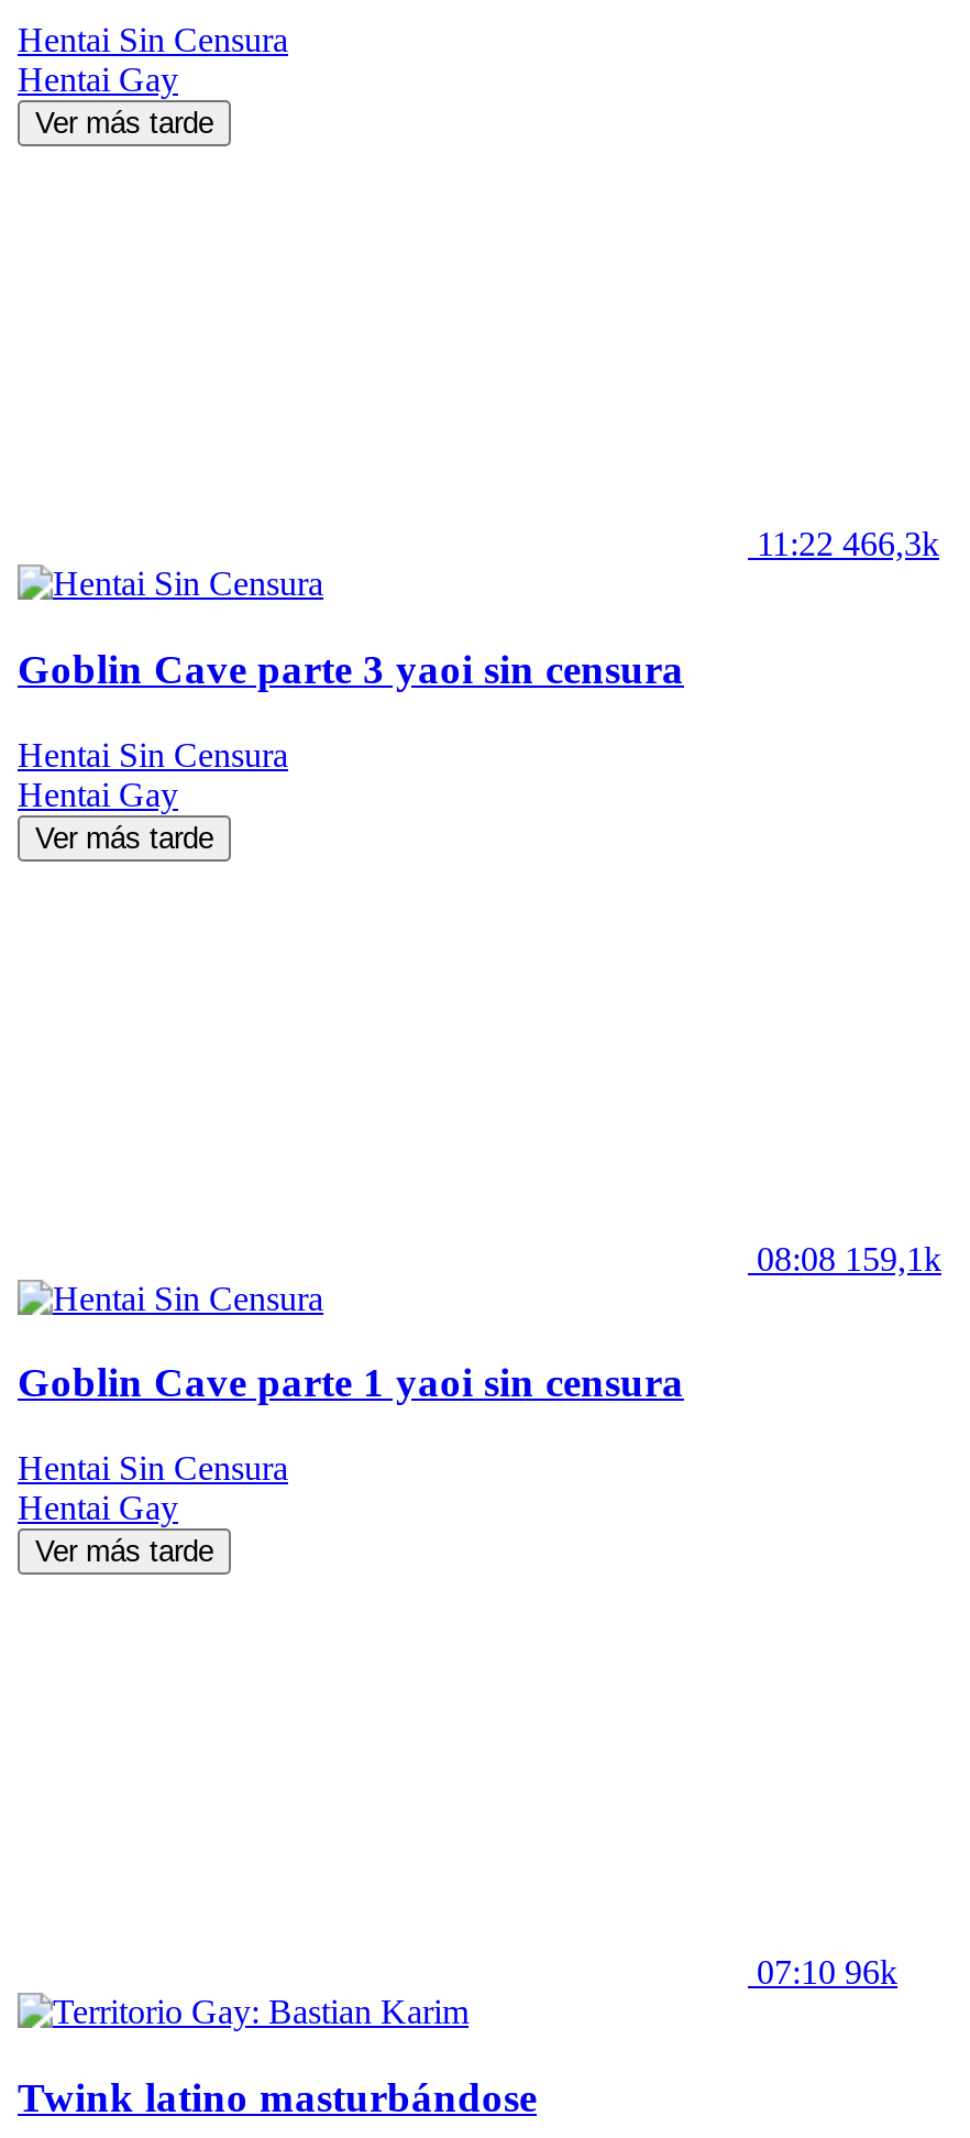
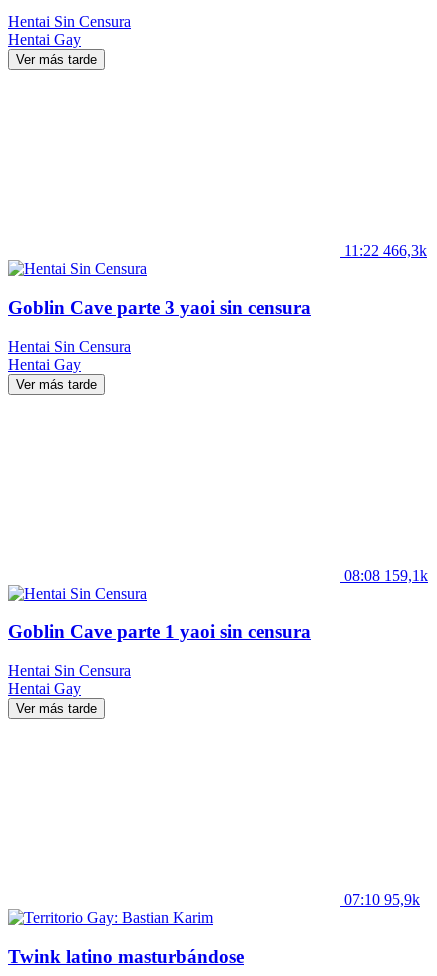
- 07:10 96k
+ 07:10 95,9k
